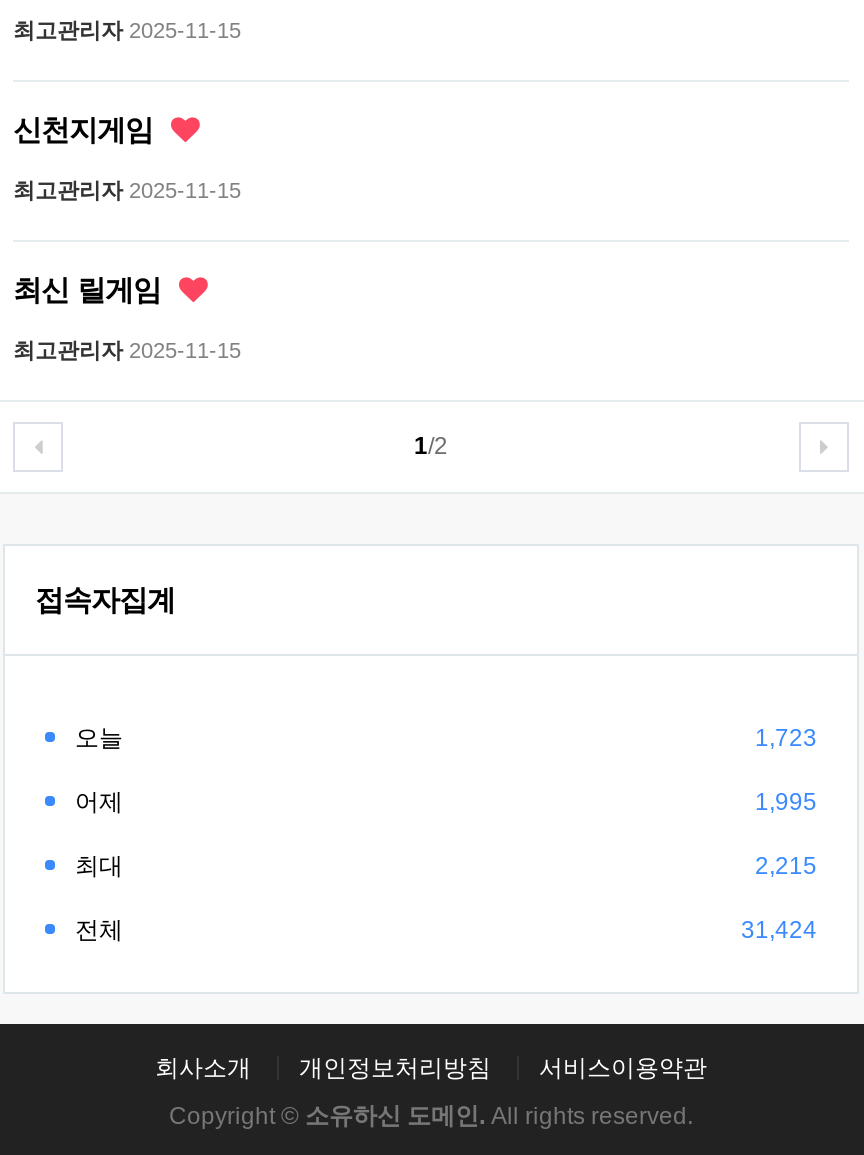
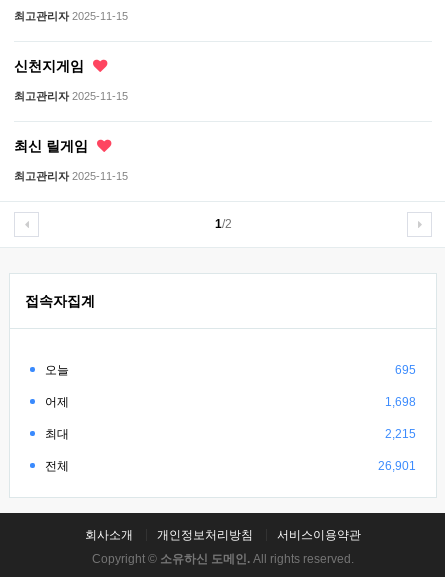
- 1,723
+ 695

- 1,995
+ 1,698

- 31,424
+ 26,901
